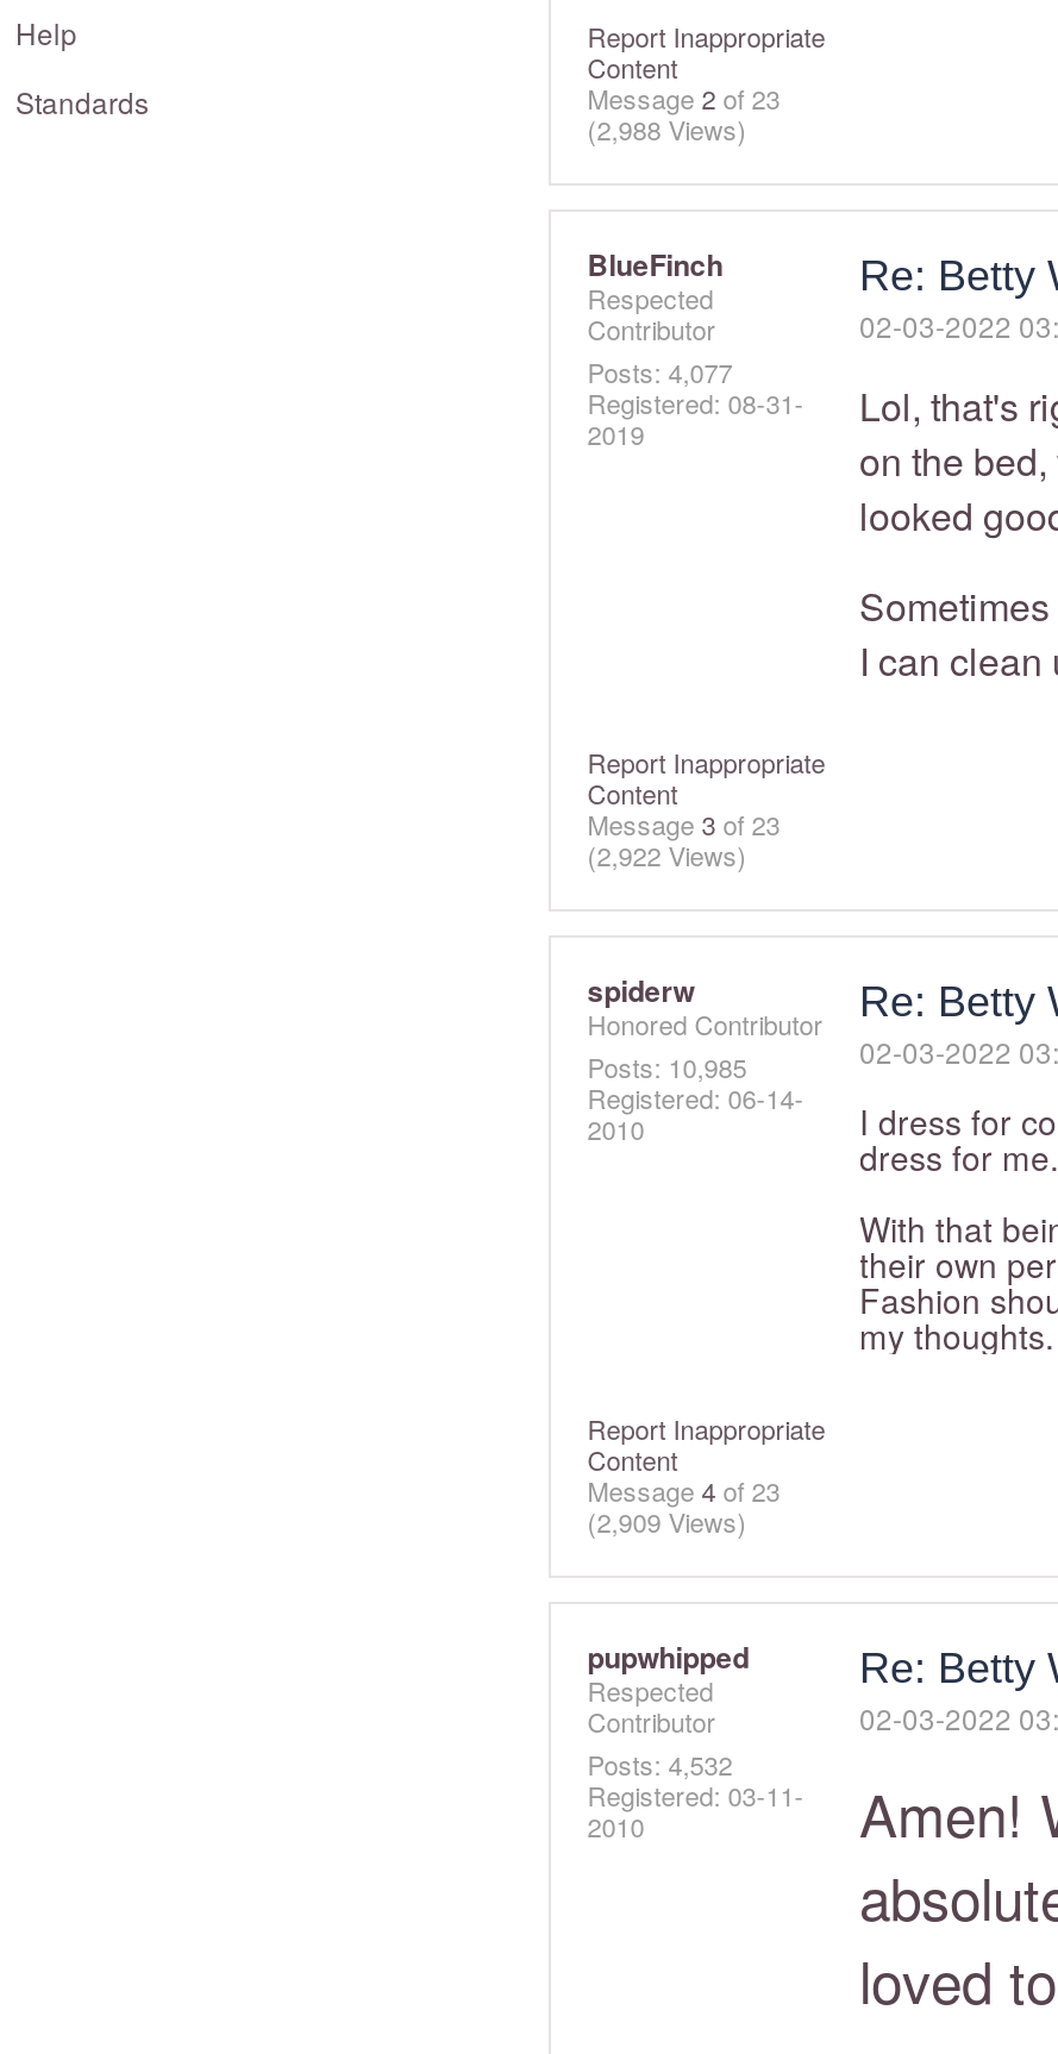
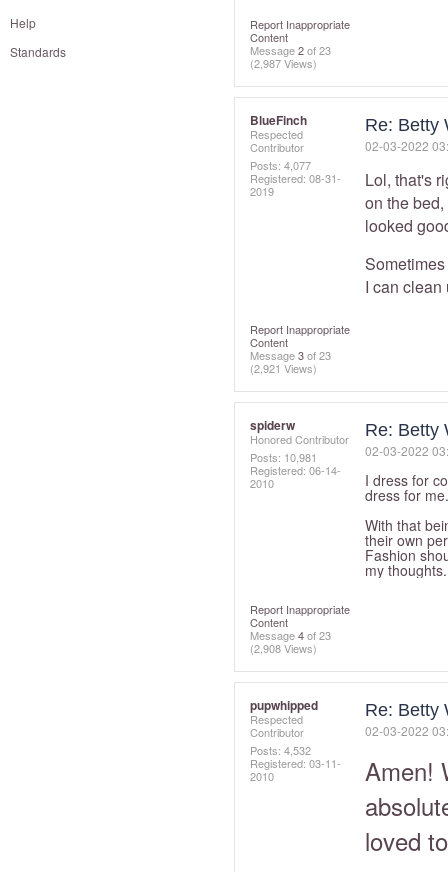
- (2,988 Views)
+ (2,987 Views)

- (2,922 Views)
+ (2,921 Views)

- Posts: 10,985
+ Posts: 10,981

- (2,909 Views)
+ (2,908 Views)
